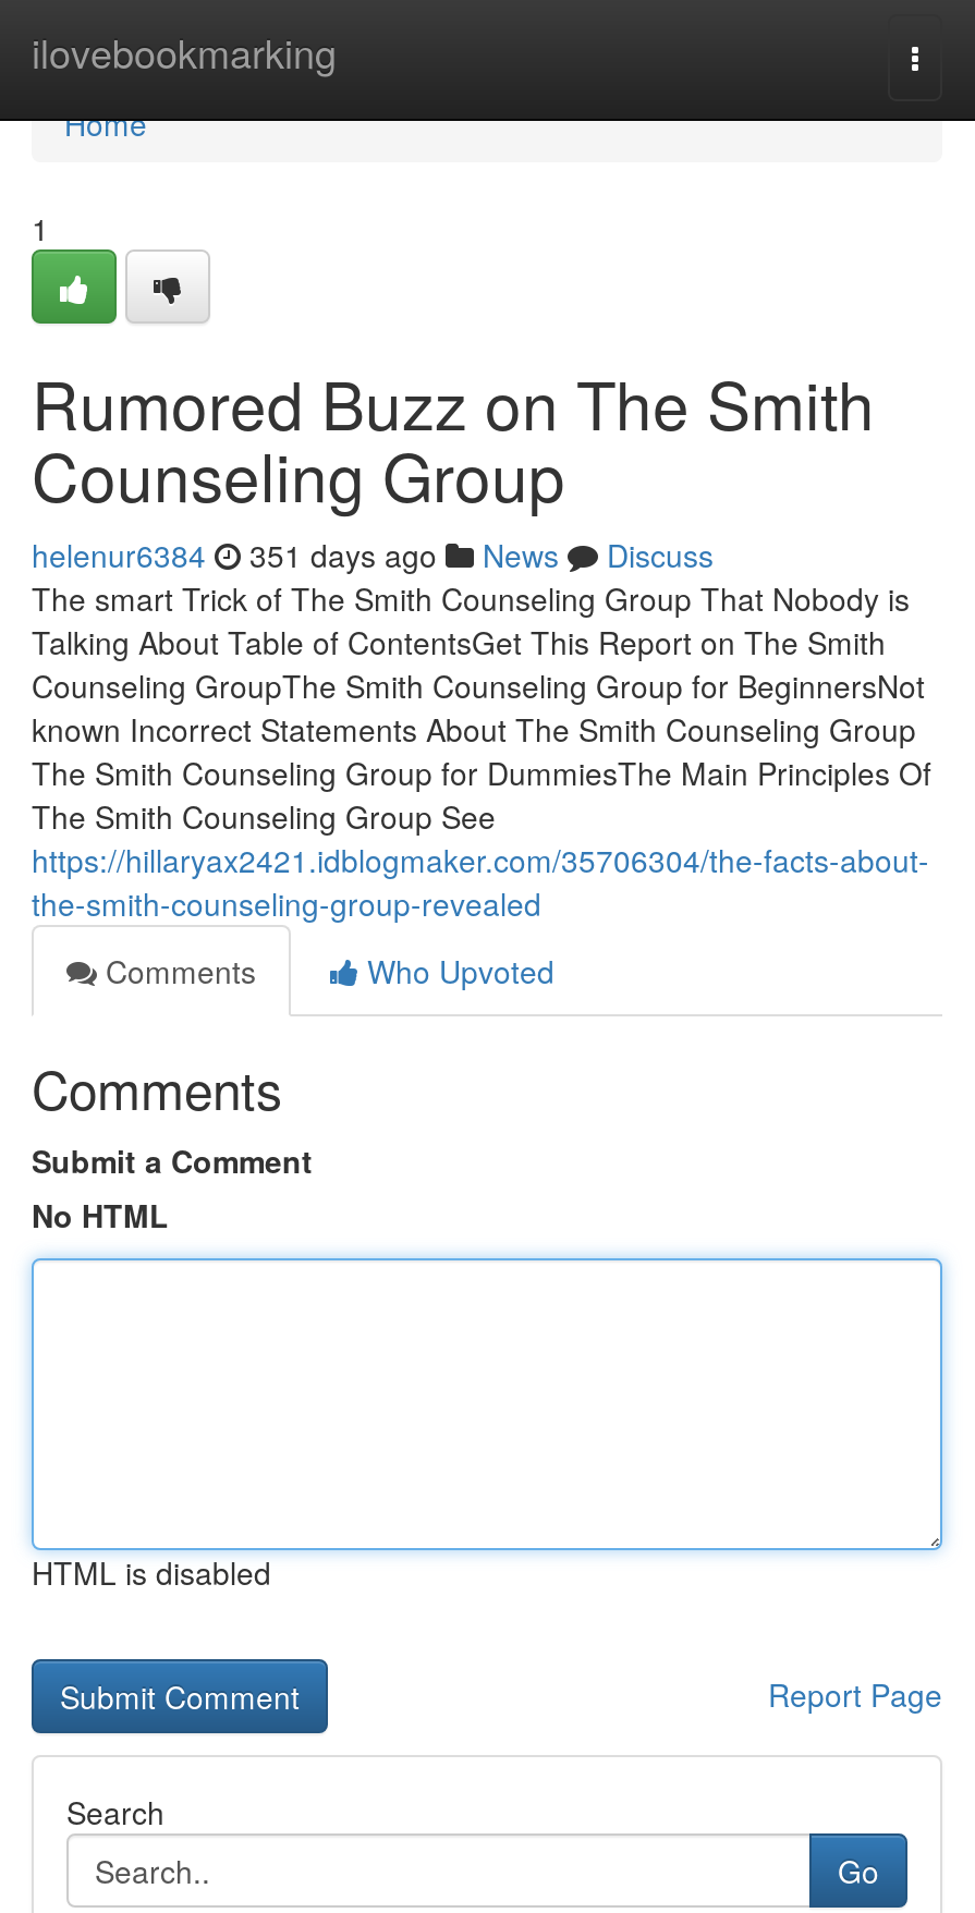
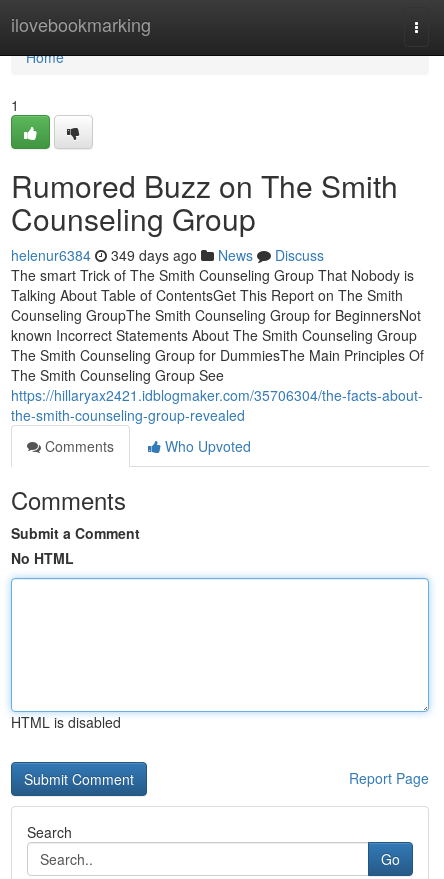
- helenur6384 351 days ago News Discuss
+ helenur6384 349 days ago News Discuss
